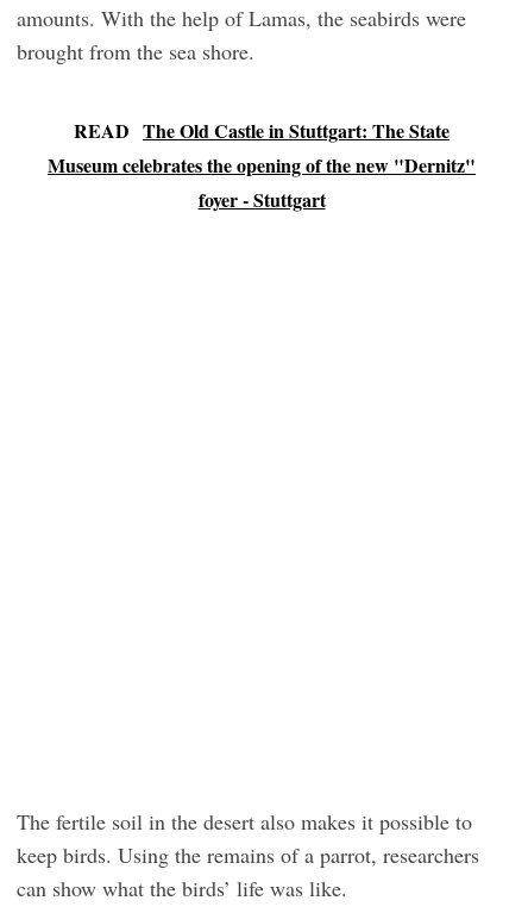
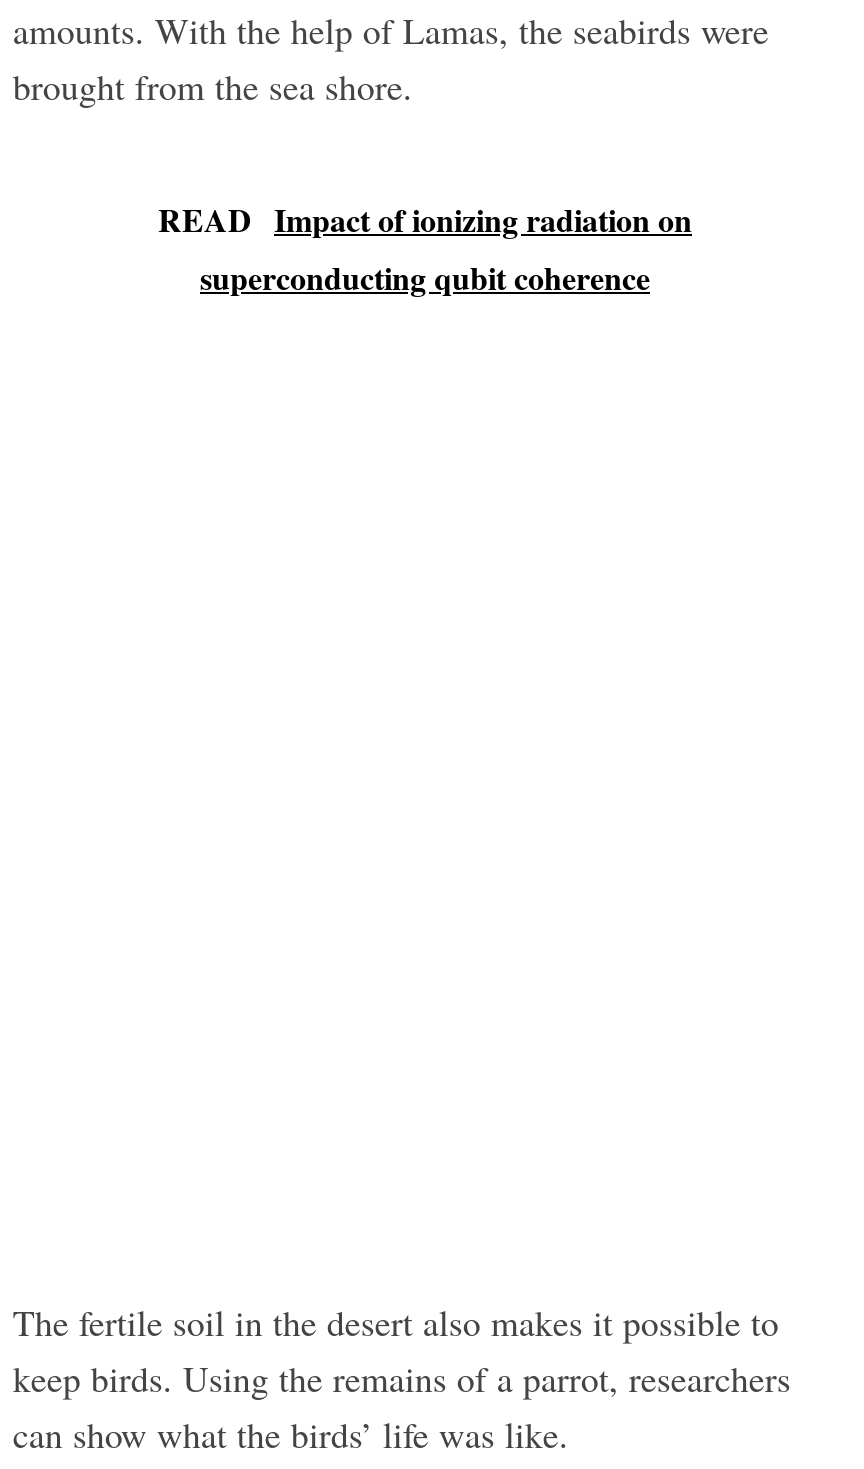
- READ The Old Castle in Stuttgart: The State
- Museum celebrates the opening of the new "Dernitz"
- foyer - Stuttgart
+ READ Impact of ionizing radiation on
+ superconducting qubit coherence
